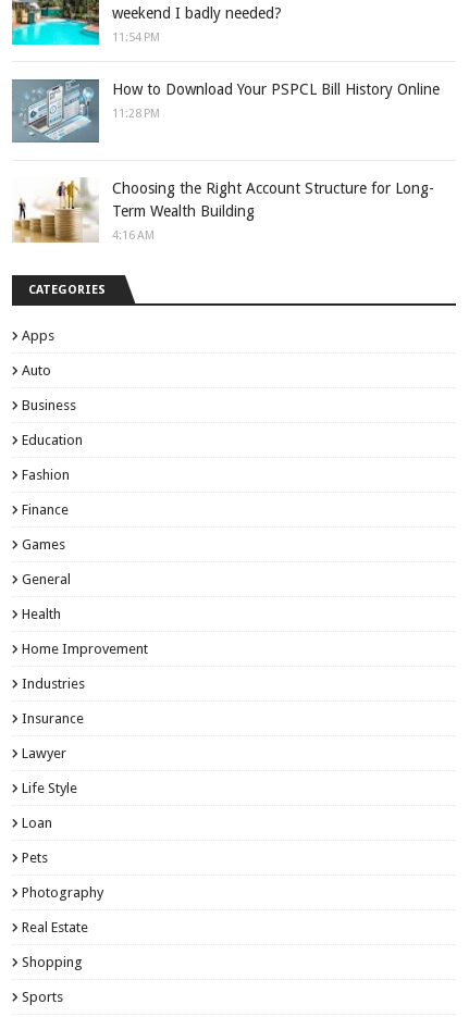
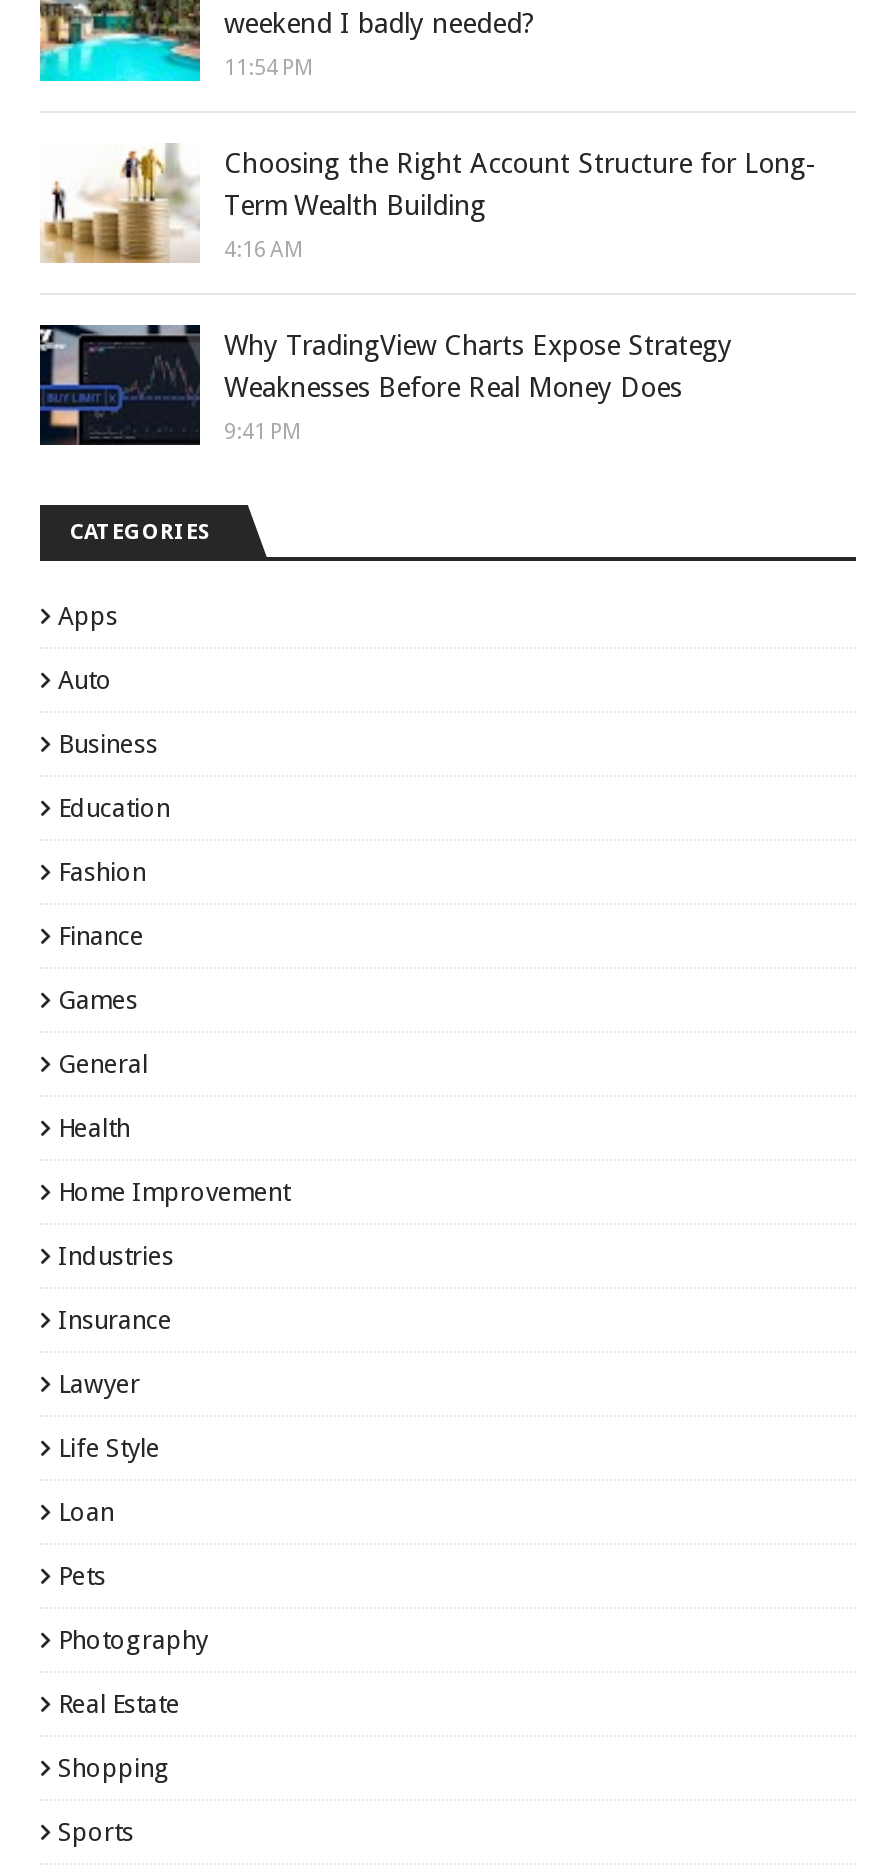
- [image]
- How to Download Your PSPCL Bill History Online
- 11:28 PM

moved up: [image] | Choosing the Right Account Structure for Long- | Term Wealth Building | 4:16 AM

+ [image]
+ Why TradingView Charts Expose Strategy
+ Weaknesses Before Real Money Does
+ 9:41 PM
